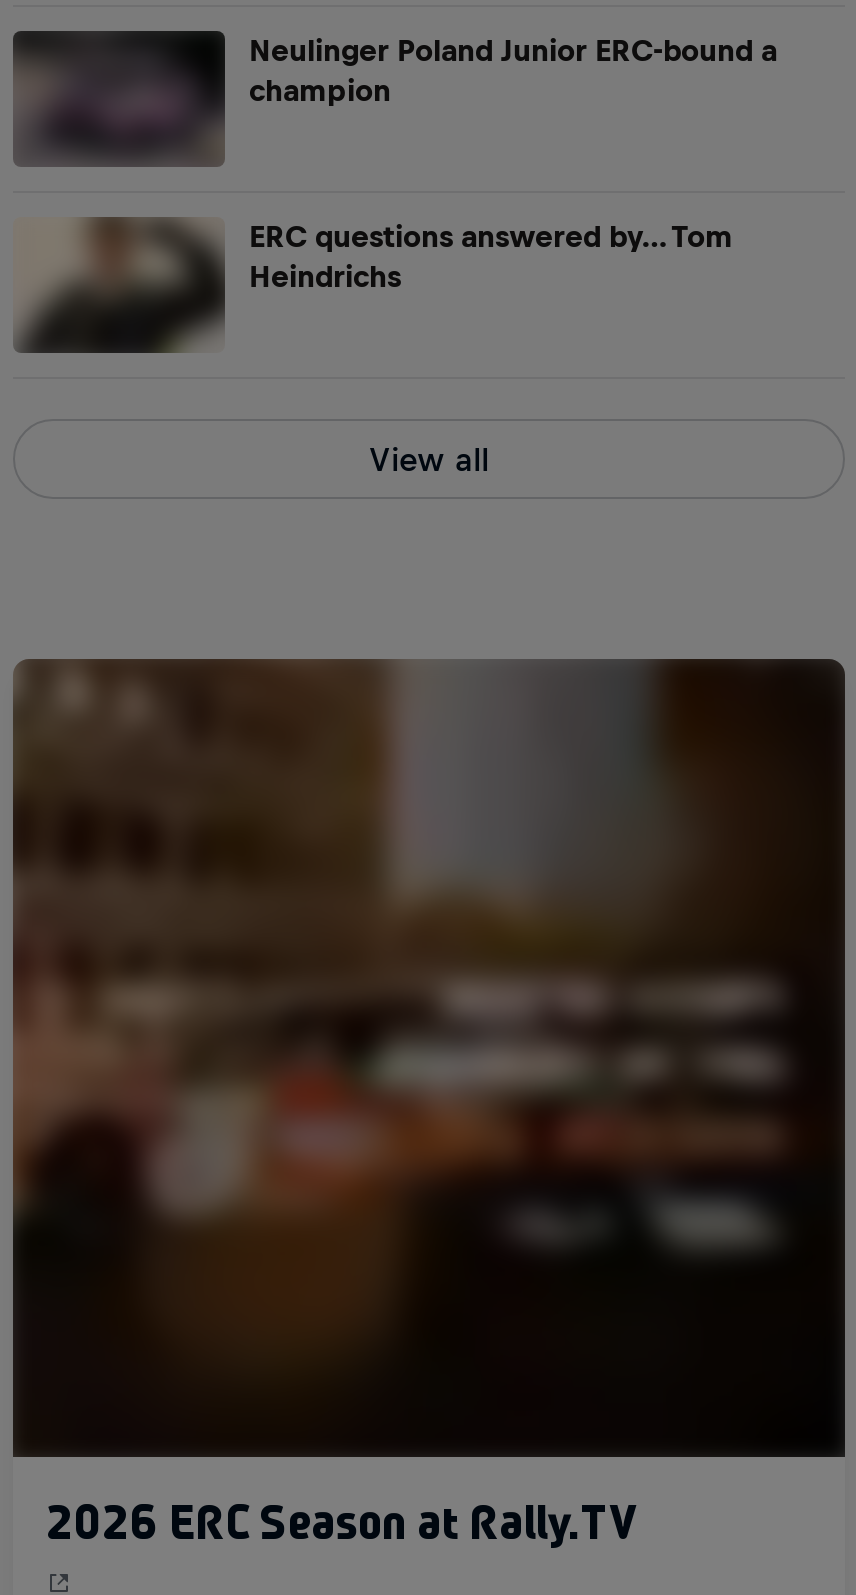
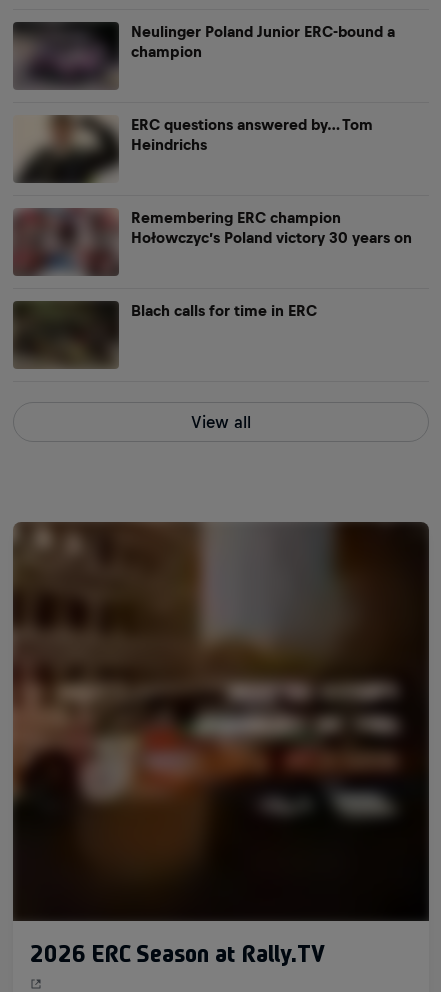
+ [image]
+ Blach calls for time in ERC

+ [image]
+ Remembering ERC champion
+ Hołowczyc’s Poland victory 30 years on
